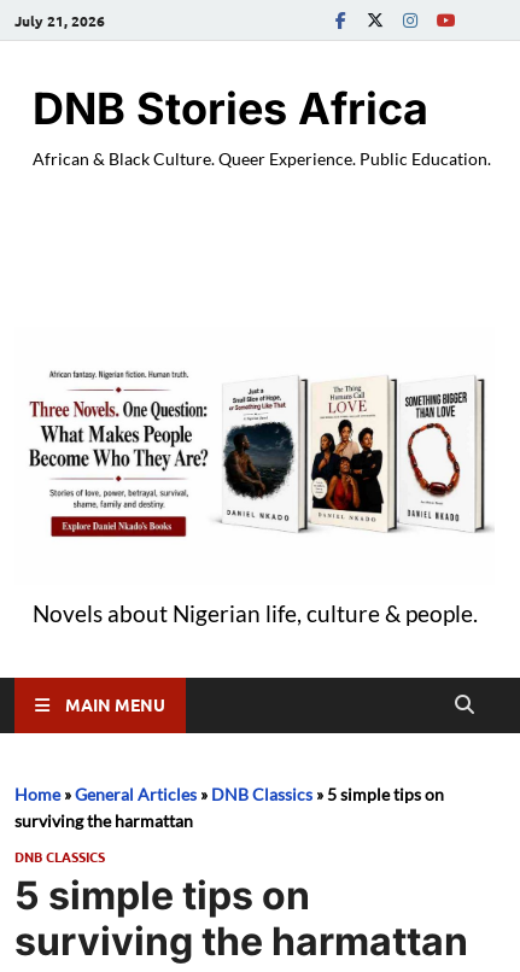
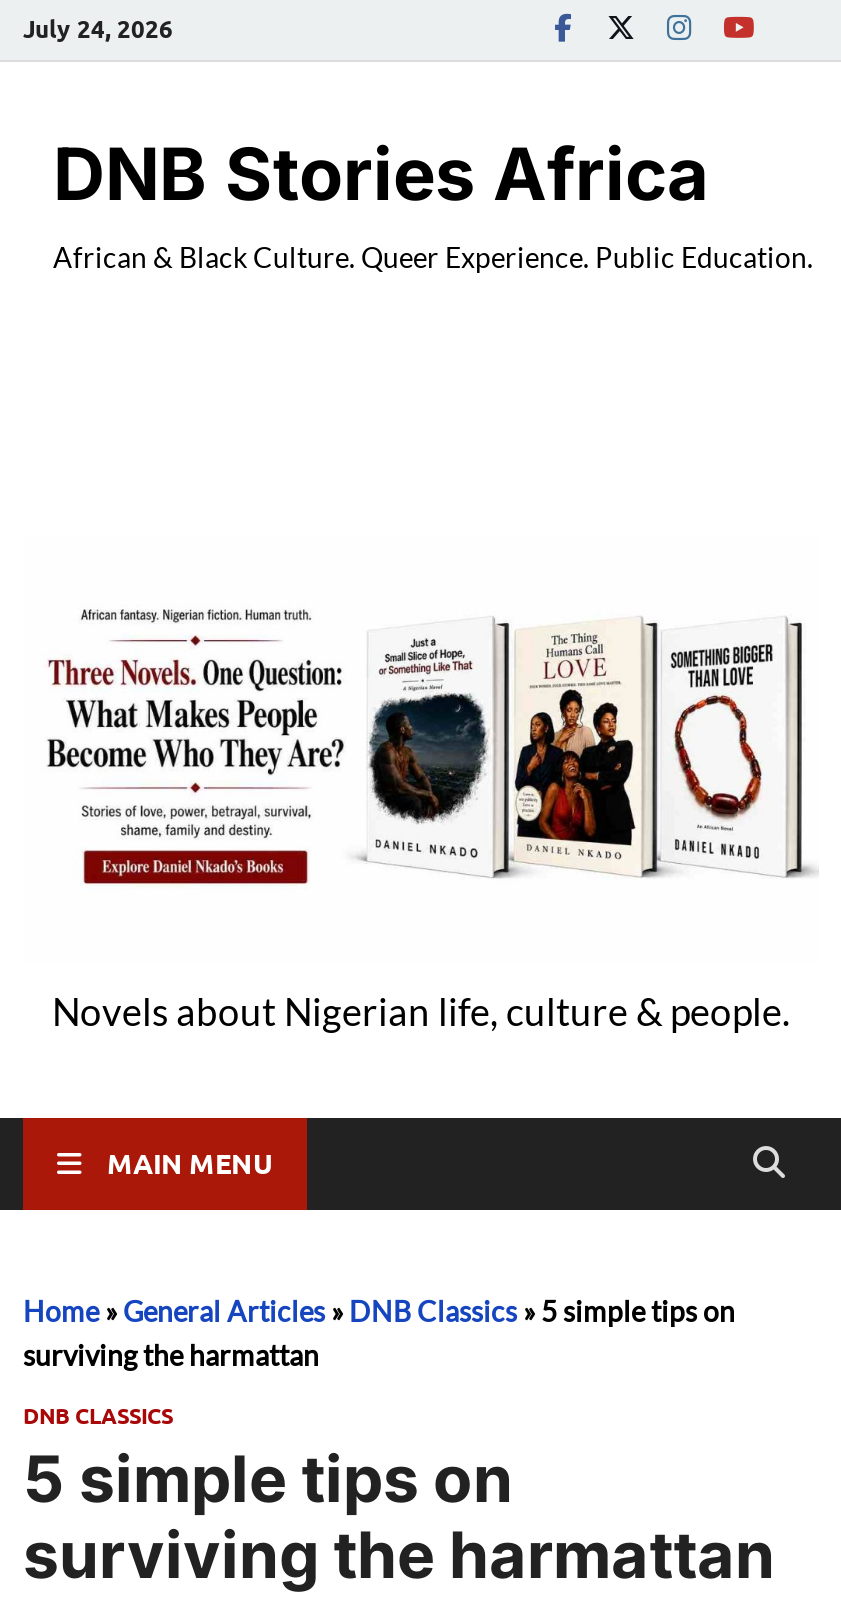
- July 21, 2026
+ July 24, 2026
